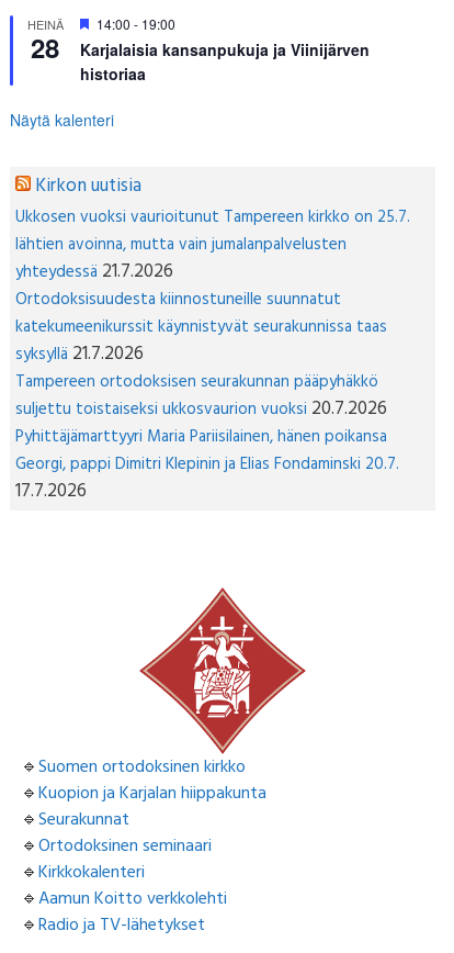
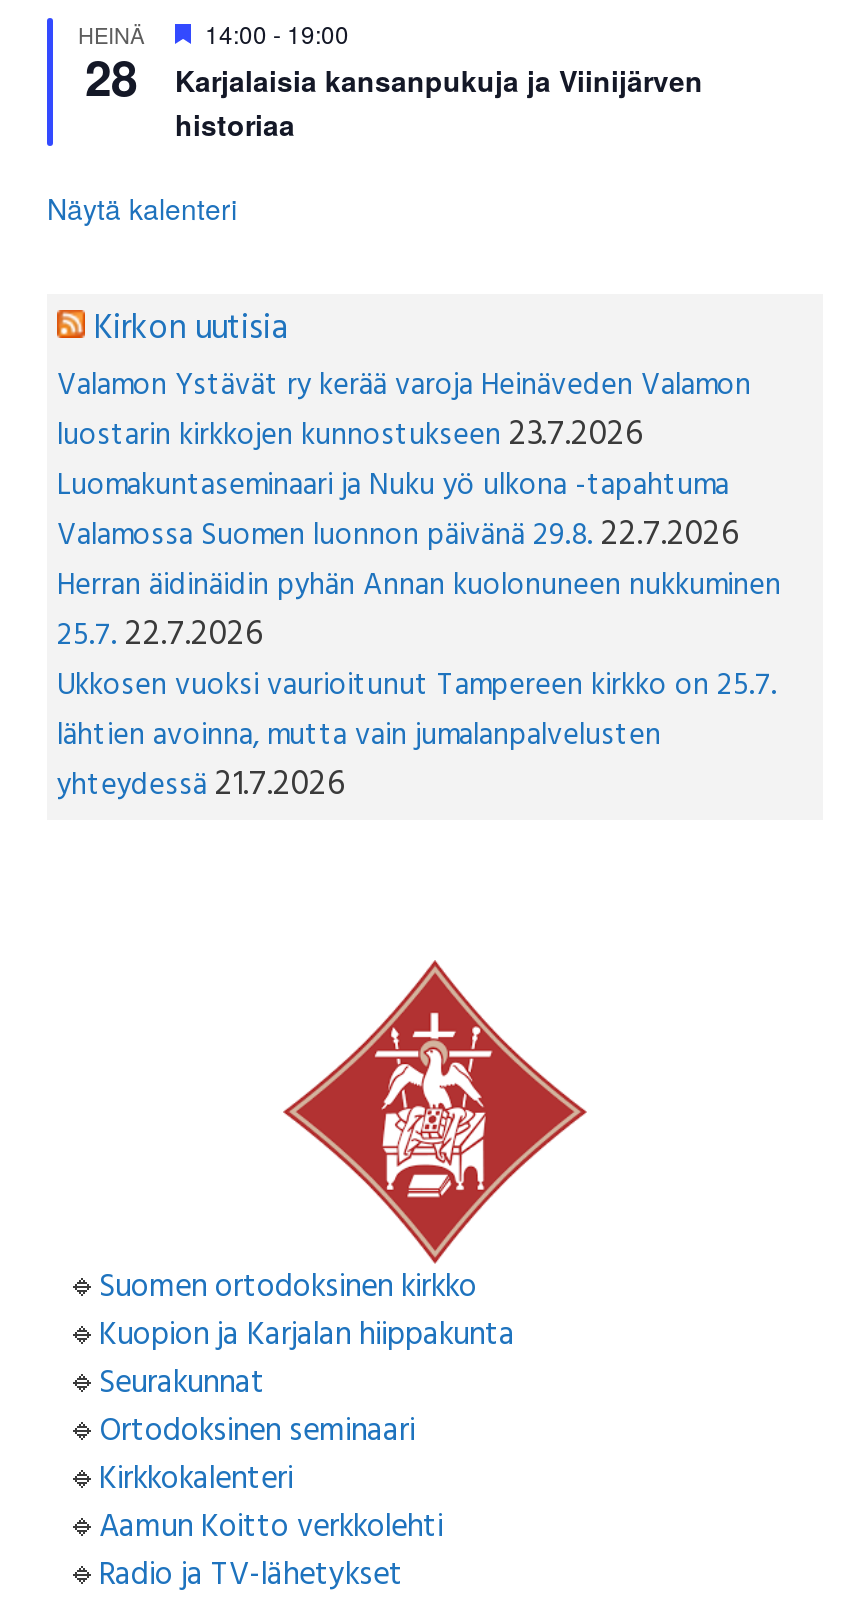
+ Valamon Ystävät ry kerää varoja Heinäveden Valamon
+ luostarin kirkkojen kunnostukseen 23.7.2026
+ Luomakuntaseminaari ja Nuku yö ulkona -tapahtuma
+ Valamossa Suomen luonnon päivänä 29.8. 22.7.2026
+ Herran äidinäidin pyhän Annan kuolonuneen nukkuminen
+ 25.7. 22.7.2026

moved down: Ukkosen vuoksi vaurioitunut Tampereen kirkko on 25.7. | lähtien avoinna, mutta vain jumalanpalvelusten | yhteydessä 21.7.2026

- Ortodoksisuudesta kiinnostuneille suunnatut
- katekumeenikurssit käynnistyvät seurakunnissa taas
- syksyllä 21.7.2026
- Tampereen ortodoksisen seurakunnan pääpyhäkkö
- suljettu toistaiseksi ukkosvaurion vuoksi 20.7.2026
- Pyhittäjämarttyyri Maria Pariisilainen, hänen poikansa
- Georgi, pappi Dimitri Klepinin ja Elias Fondaminski 20.7.
- 17.7.2026
